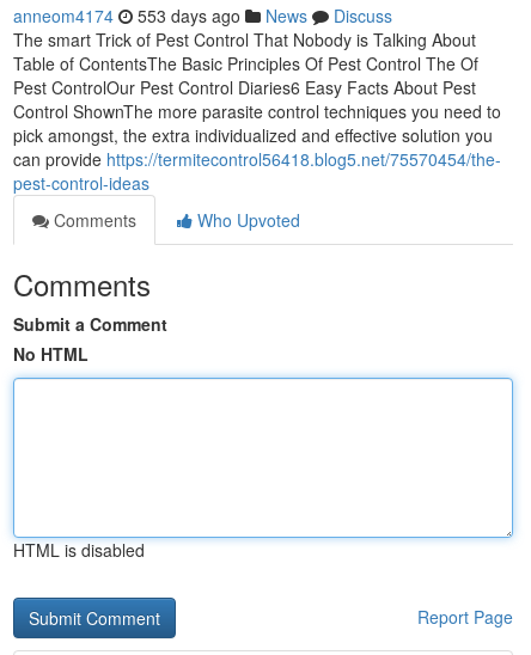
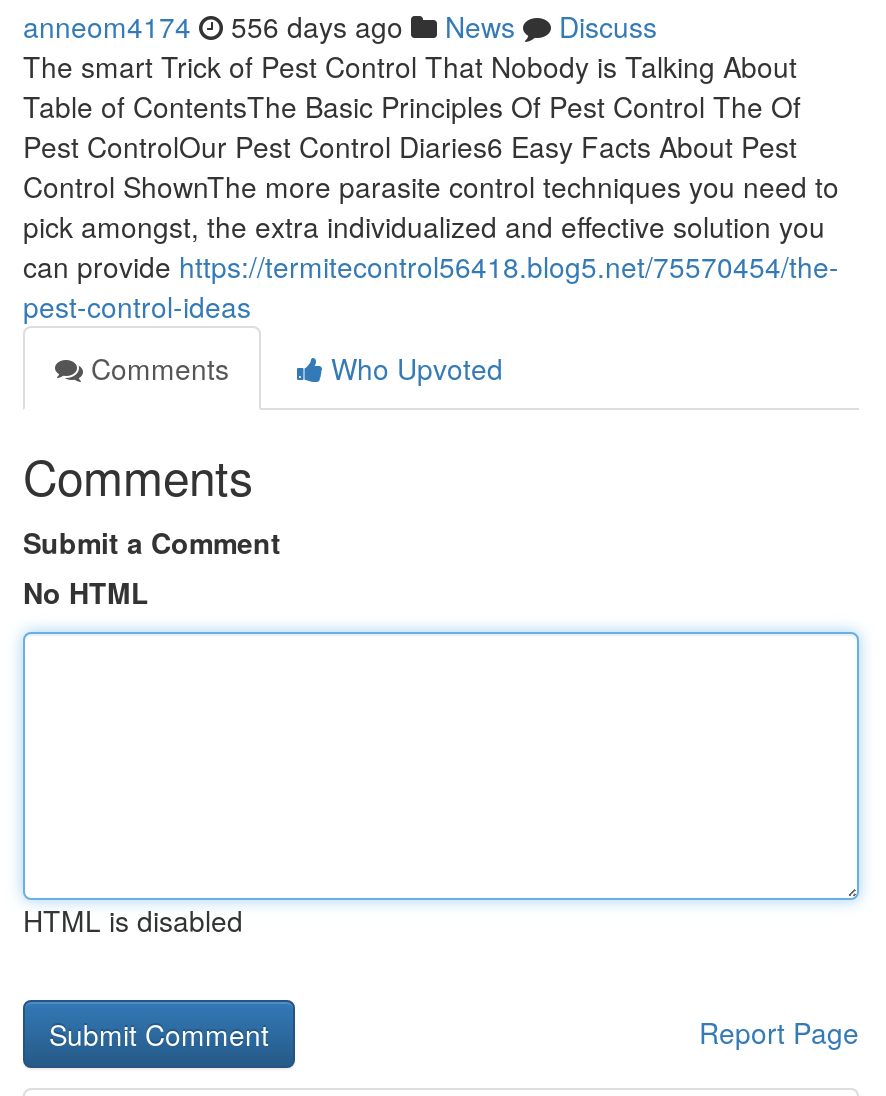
- anneom4174 553 days ago News Discuss
+ anneom4174 556 days ago News Discuss
